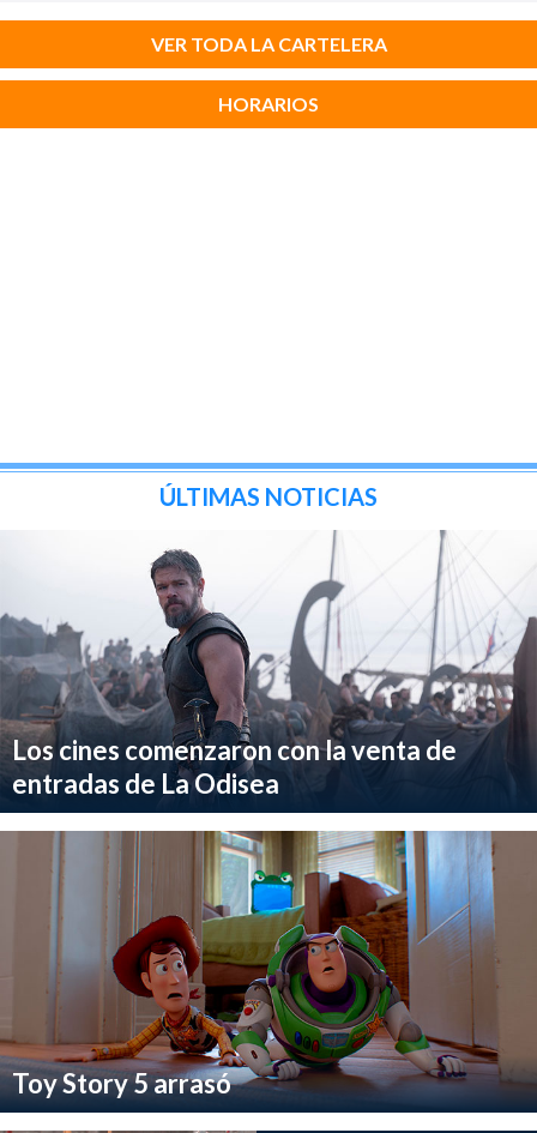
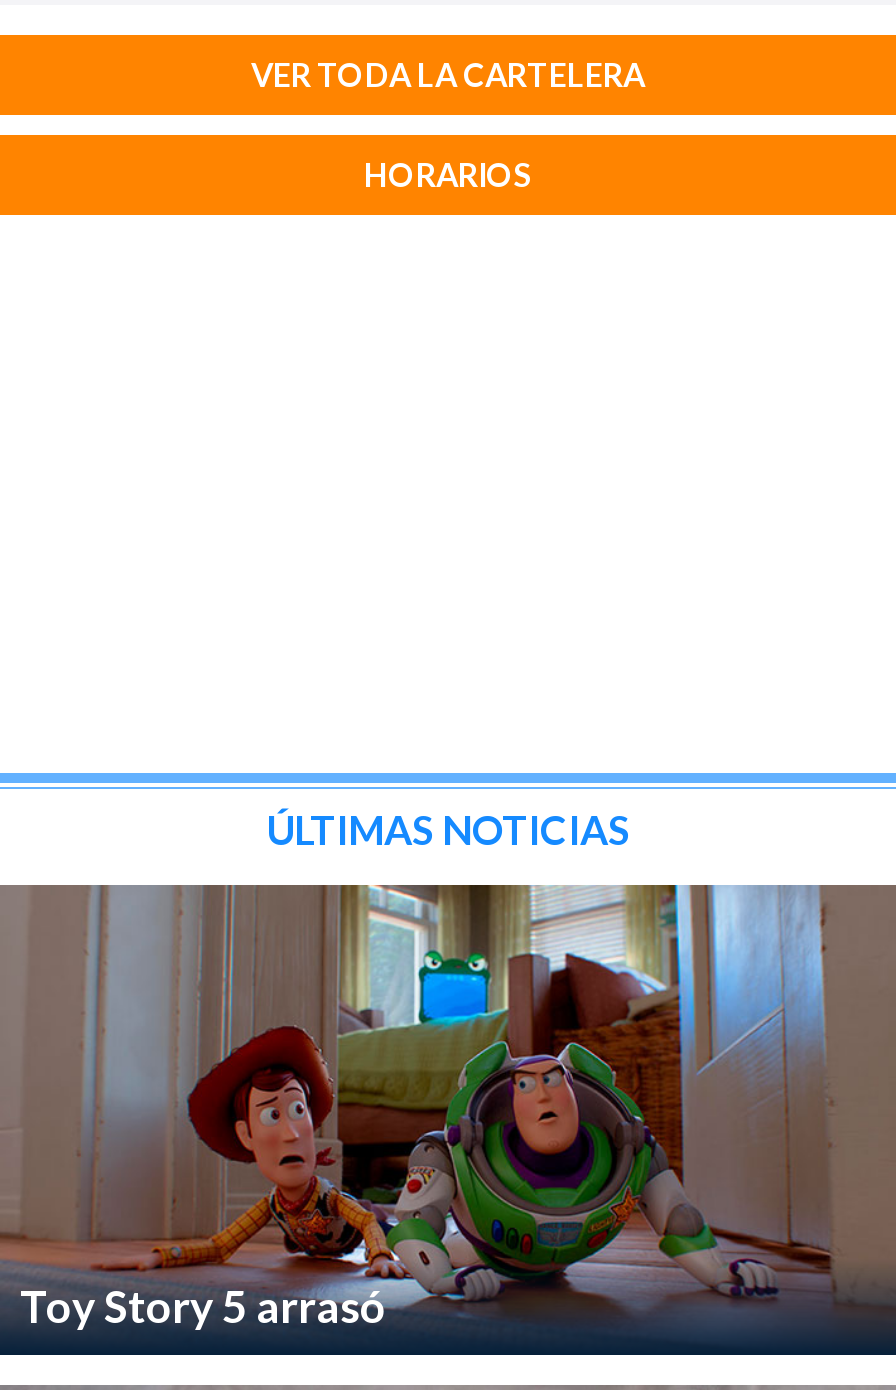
- [image]
- Los cines comenzaron con la venta de
- entradas de La Odisea
